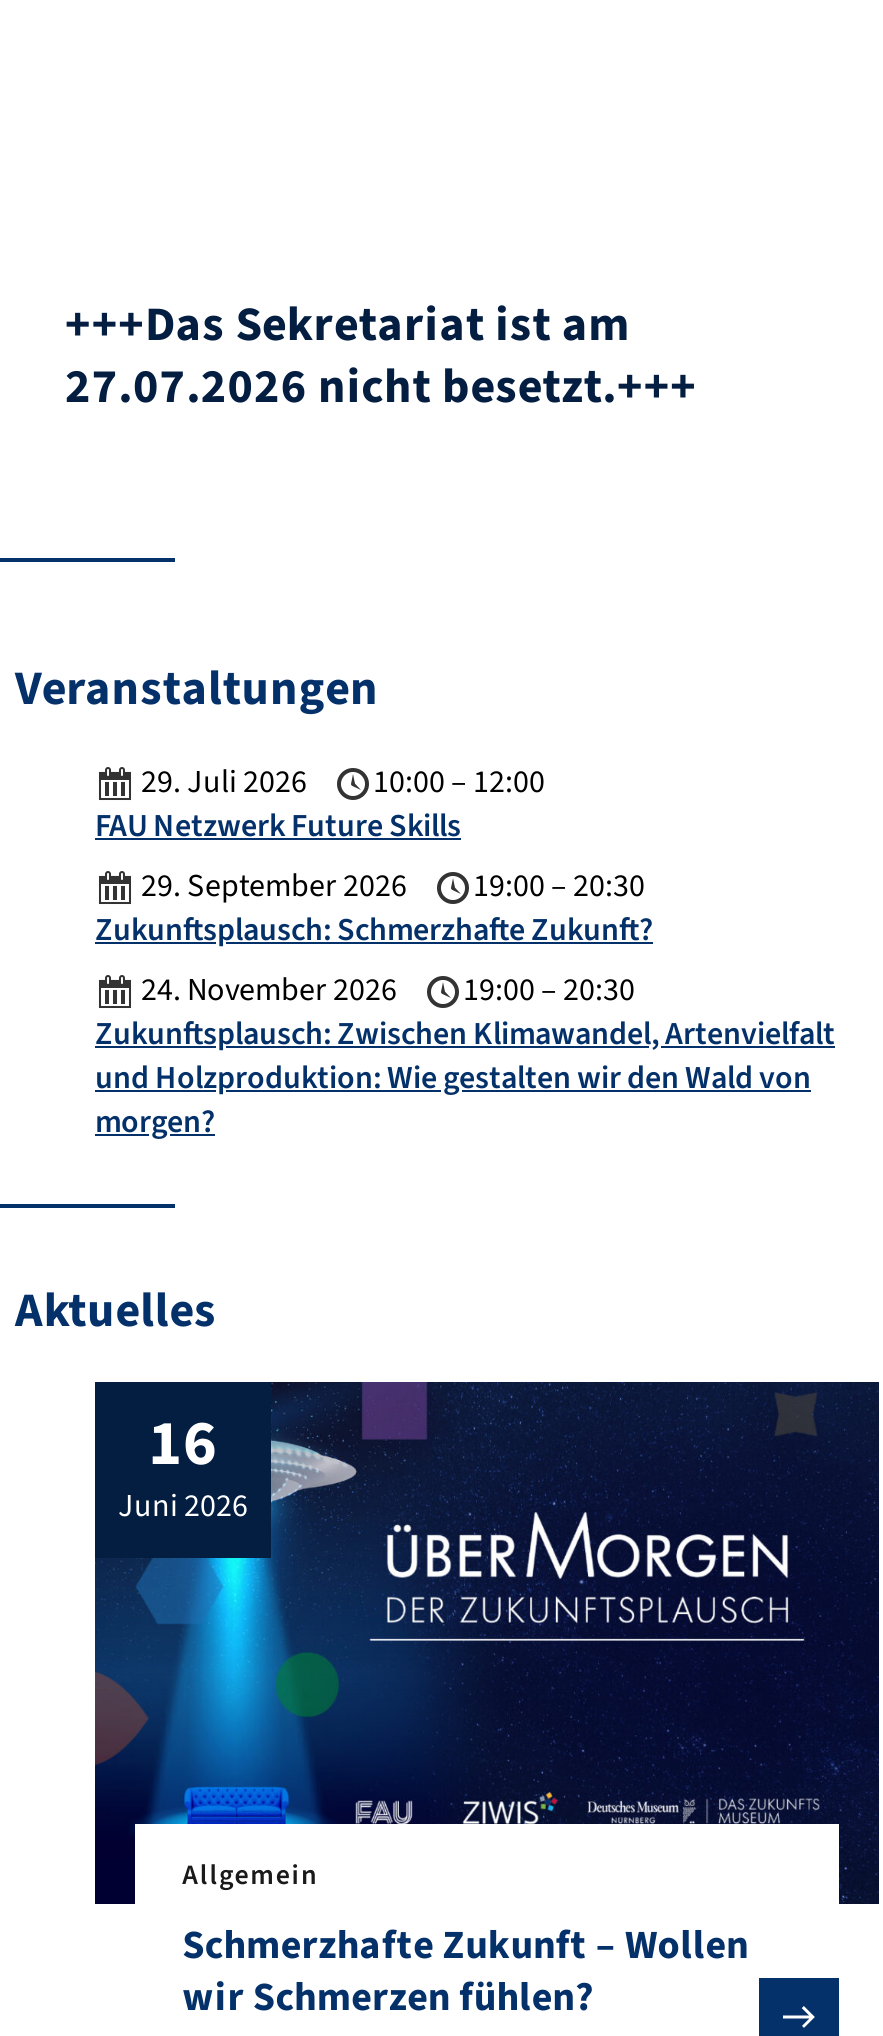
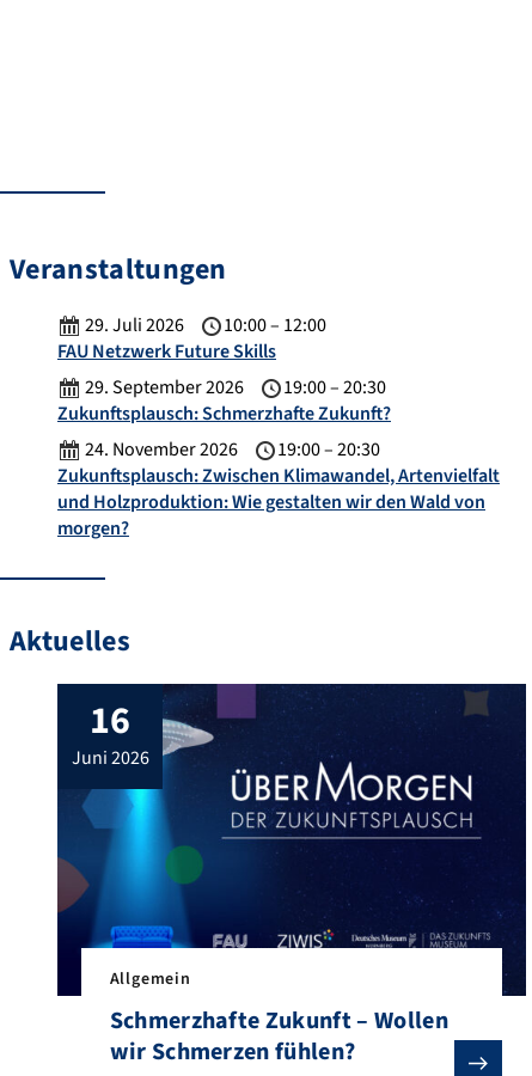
- +++Das Sekretariat ist am
- 27.07.2026 nicht besetzt.+++
